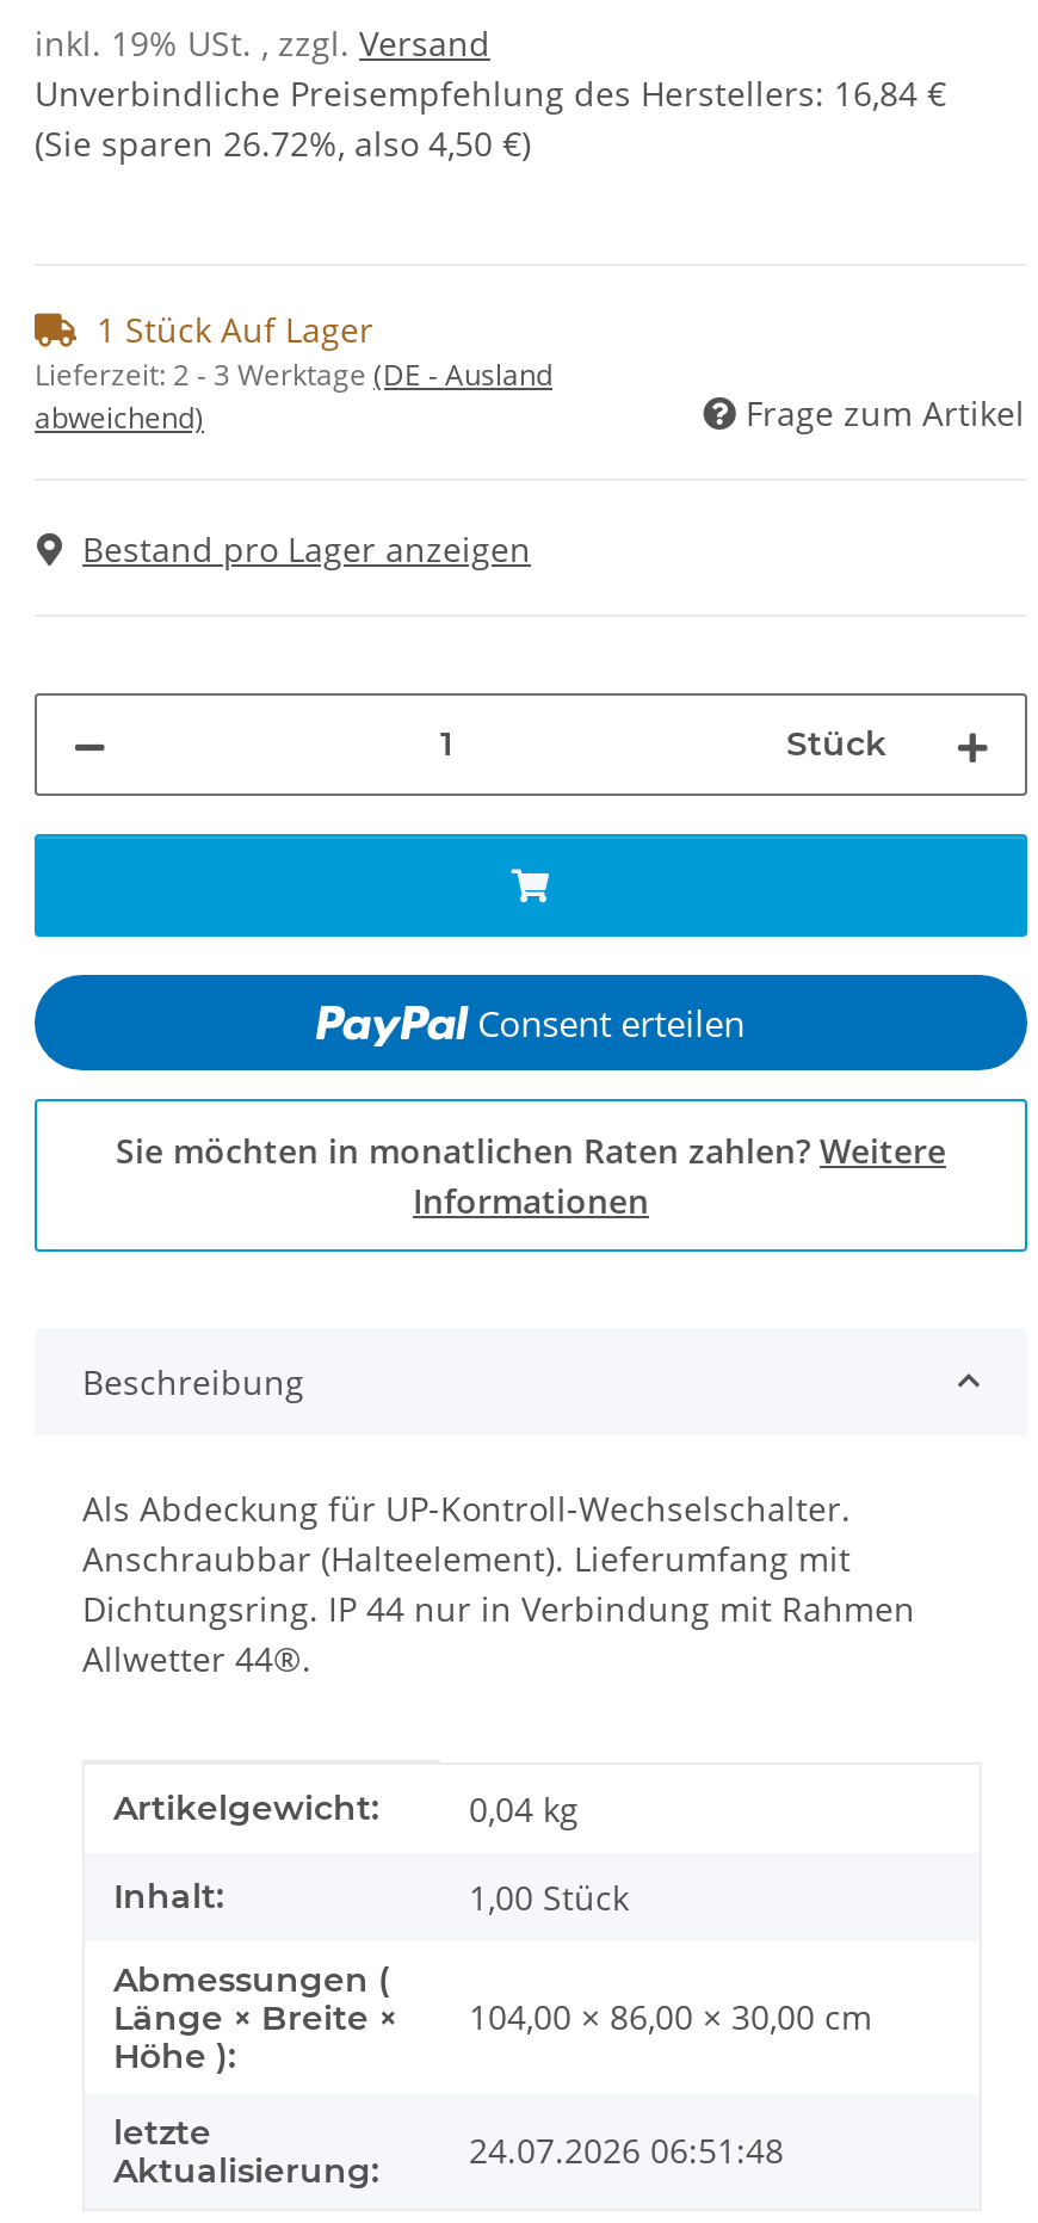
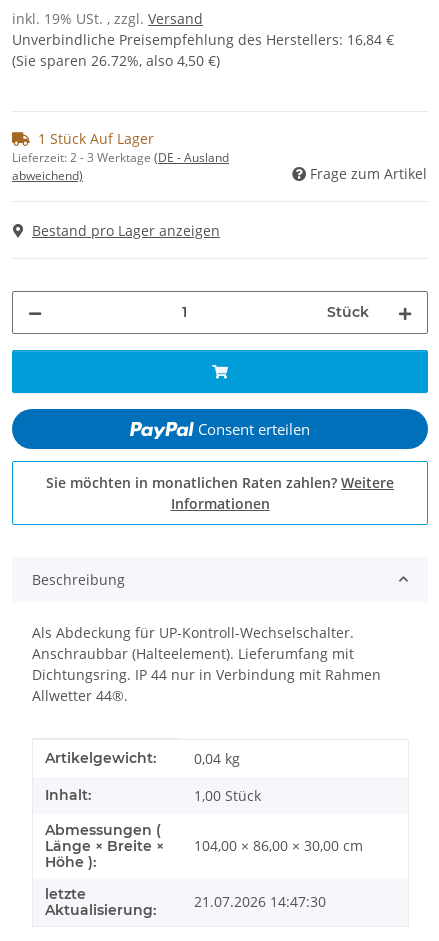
- 24.07.2026 06:51:48
+ 21.07.2026 14:47:30
